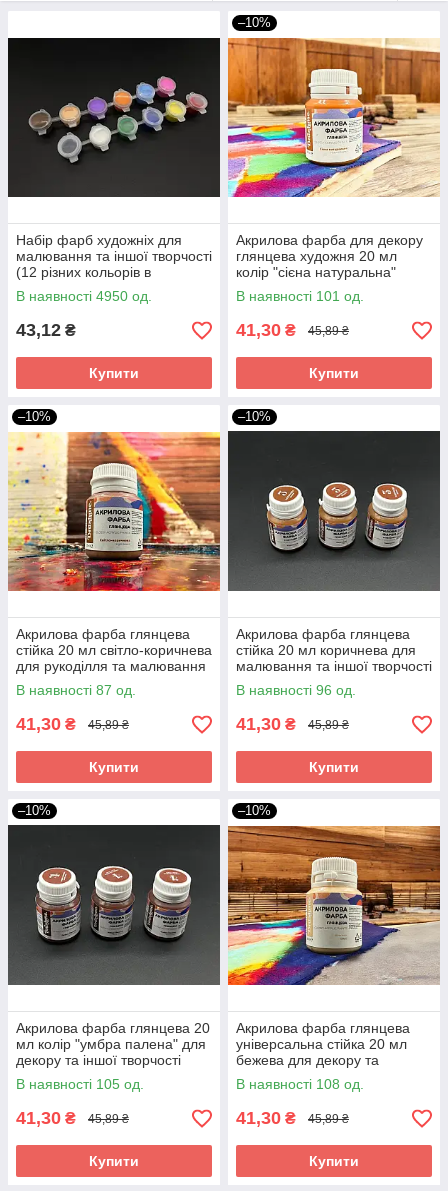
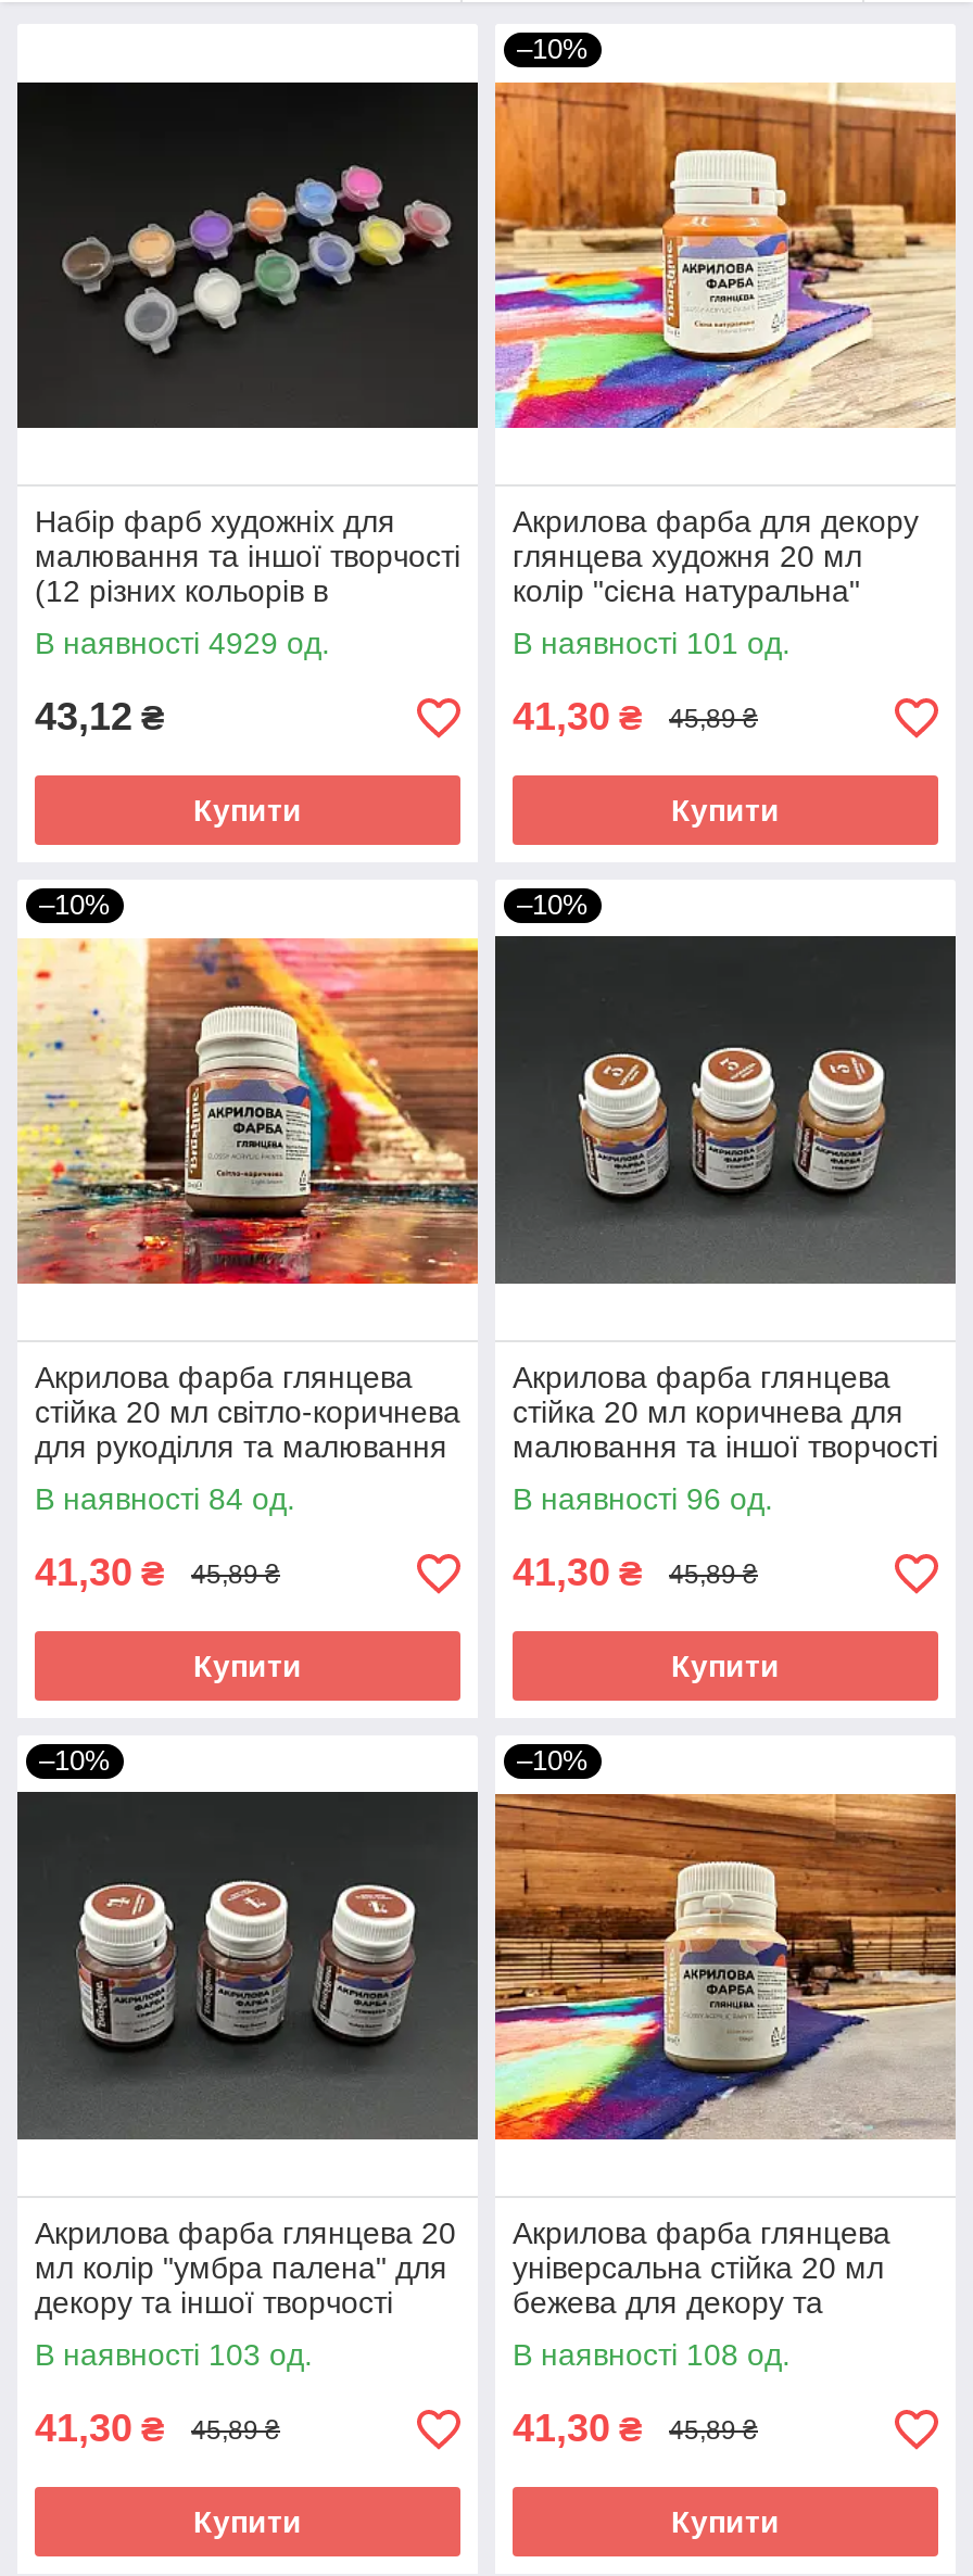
- В наявності 4950 од.
+ В наявності 4929 од.

- В наявності 87 од.
+ В наявності 84 од.

- В наявності 105 од.
+ В наявності 103 од.
